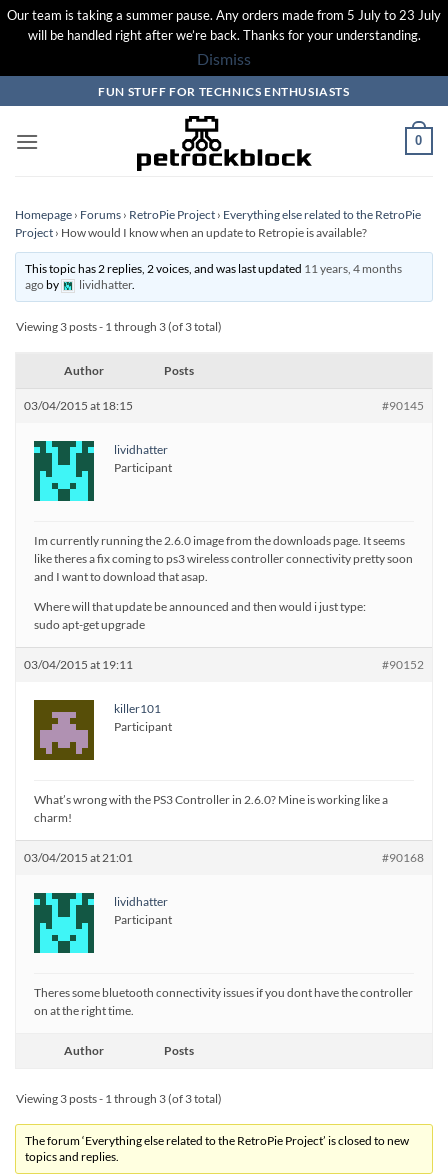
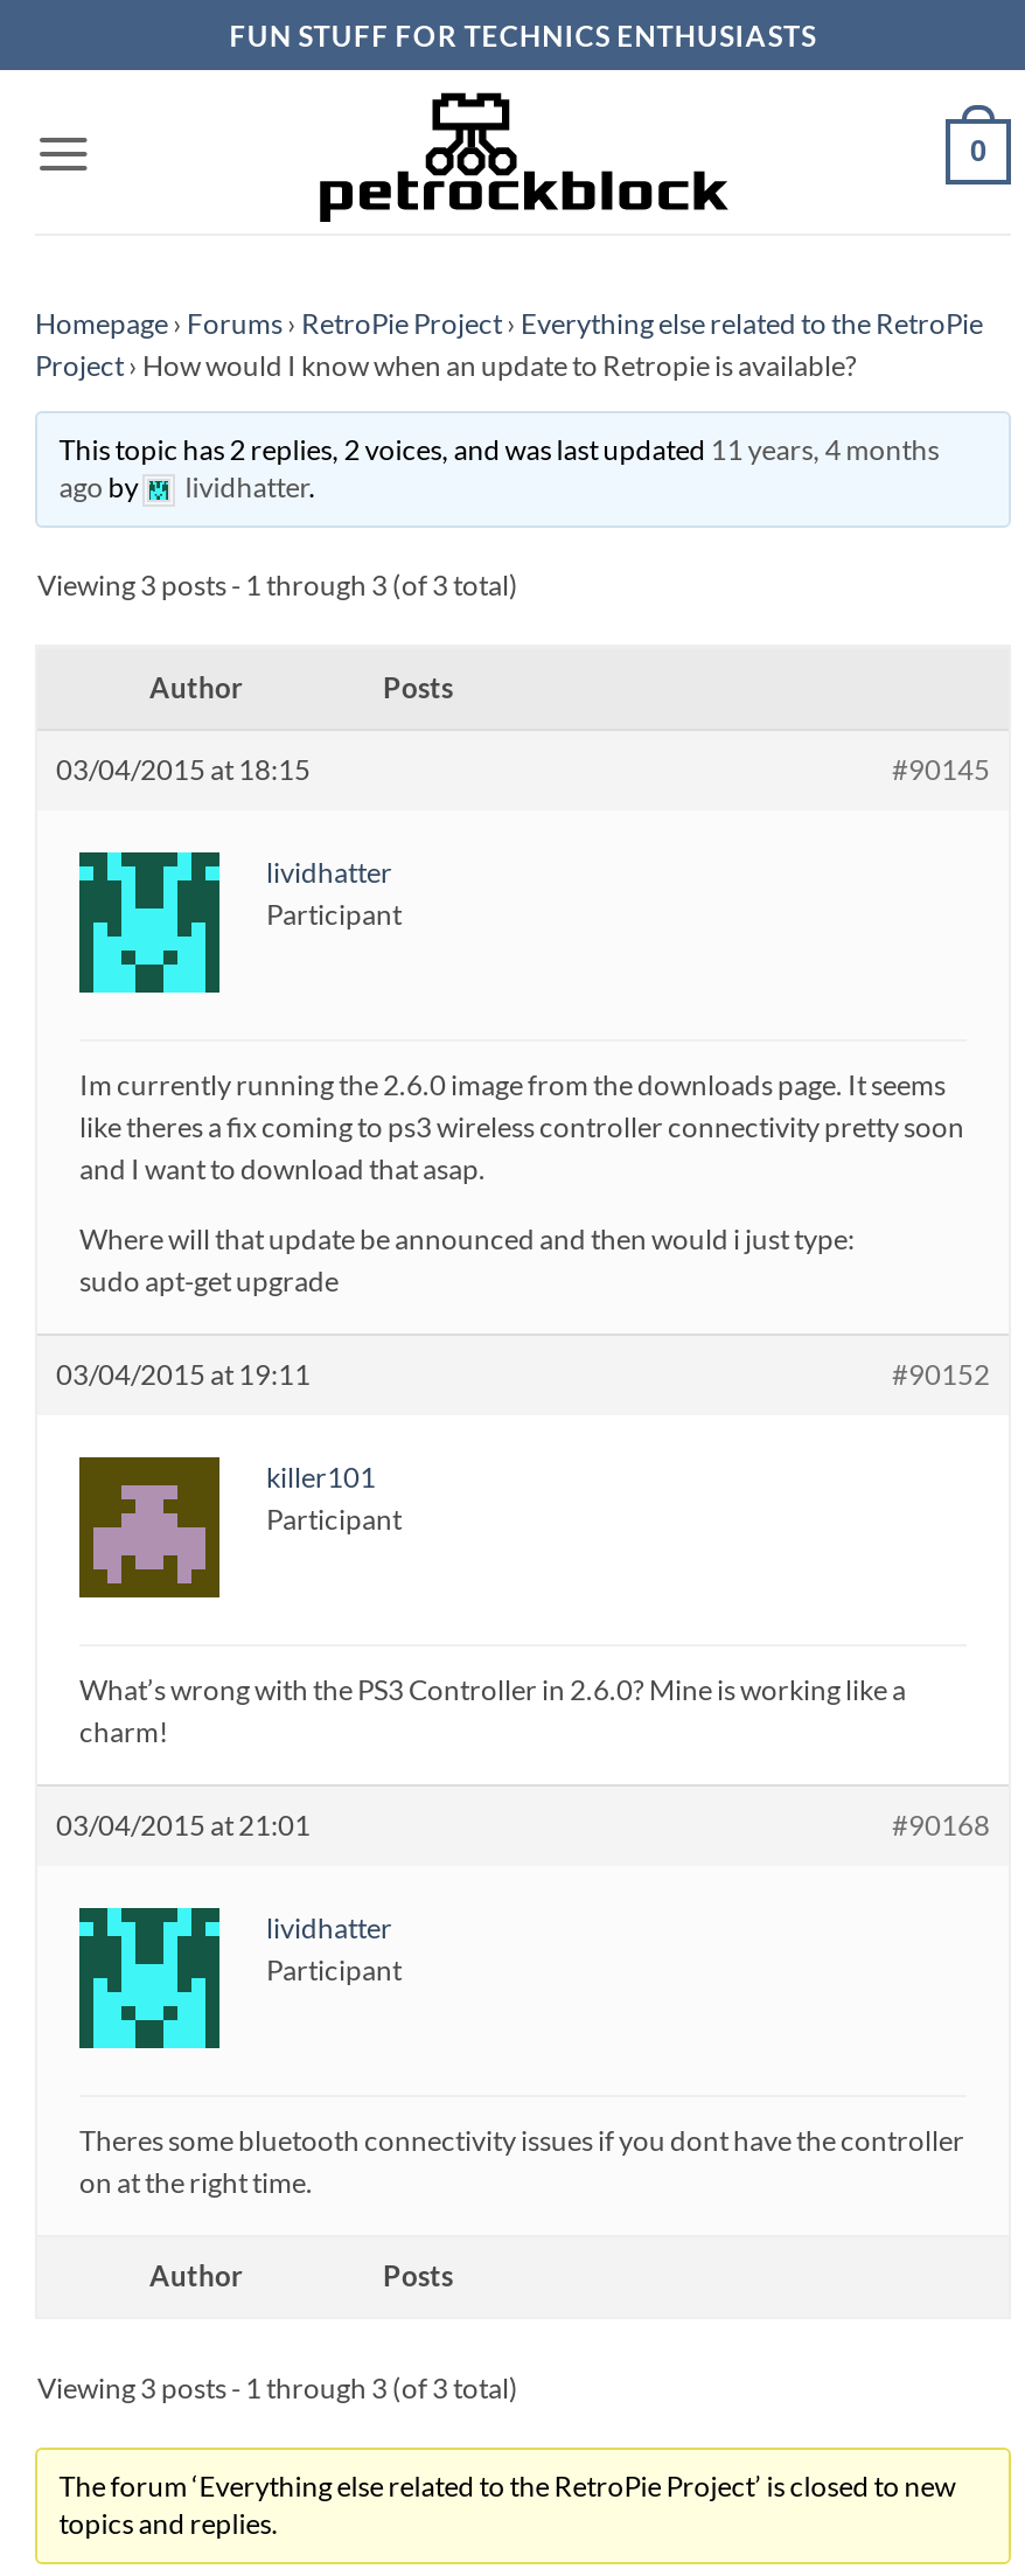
- Our team is taking a summer pause. Any orders made from 5 July to 23 July
- will be handled right after we’re back. Thanks for your understanding.
- Dismiss
